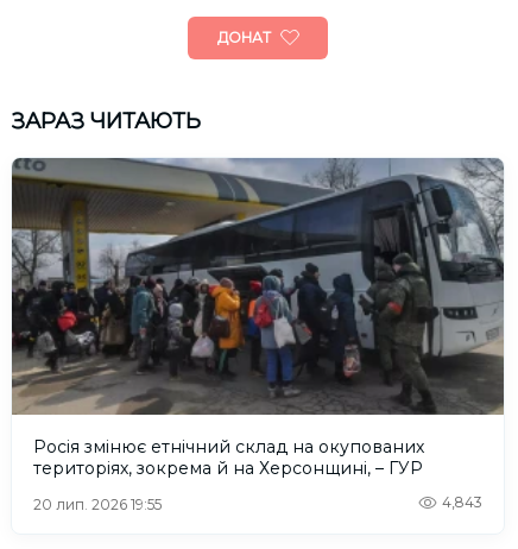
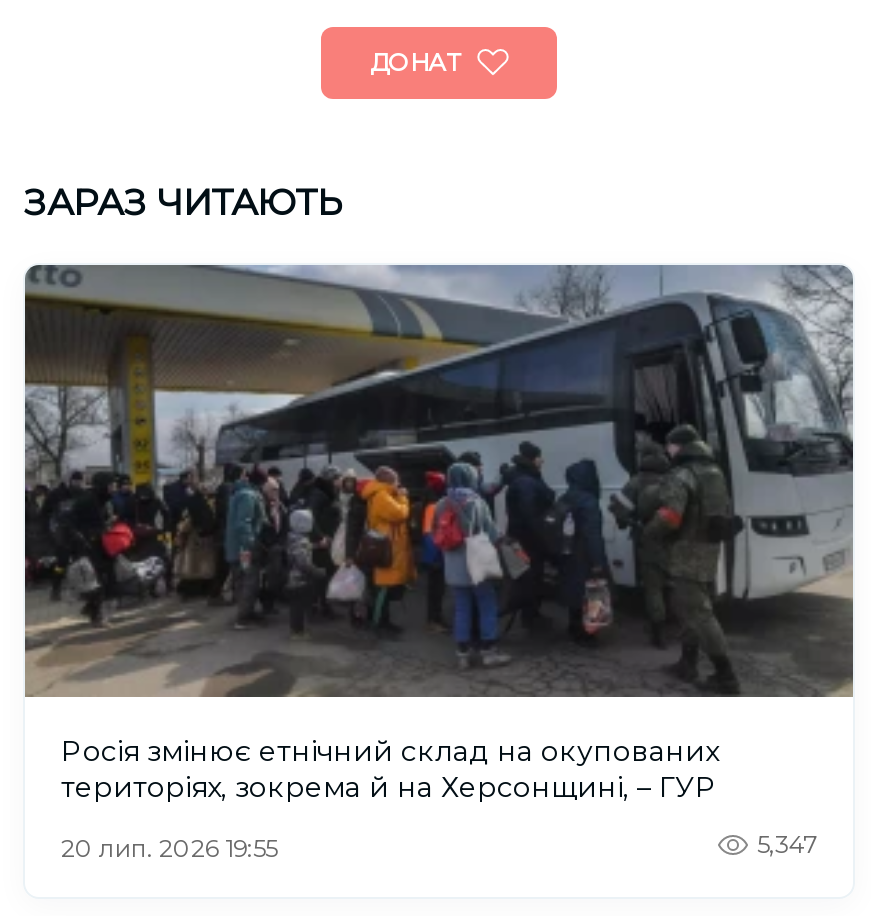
- 4,843
+ 5,347
